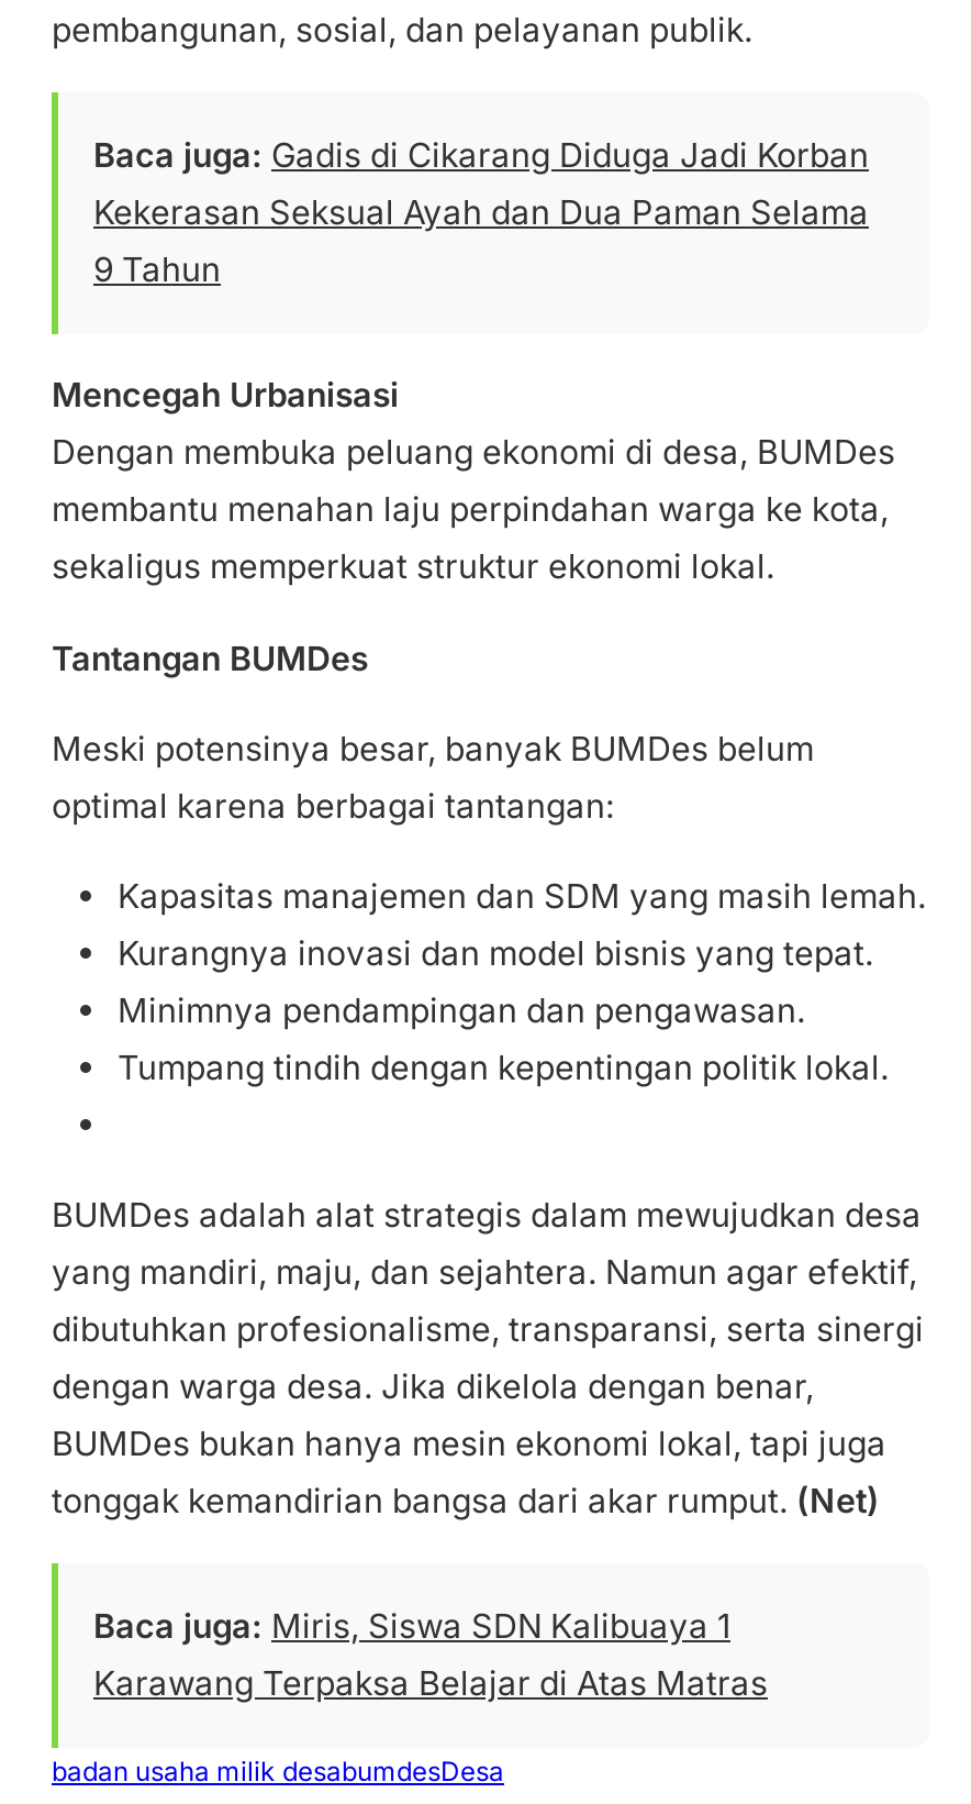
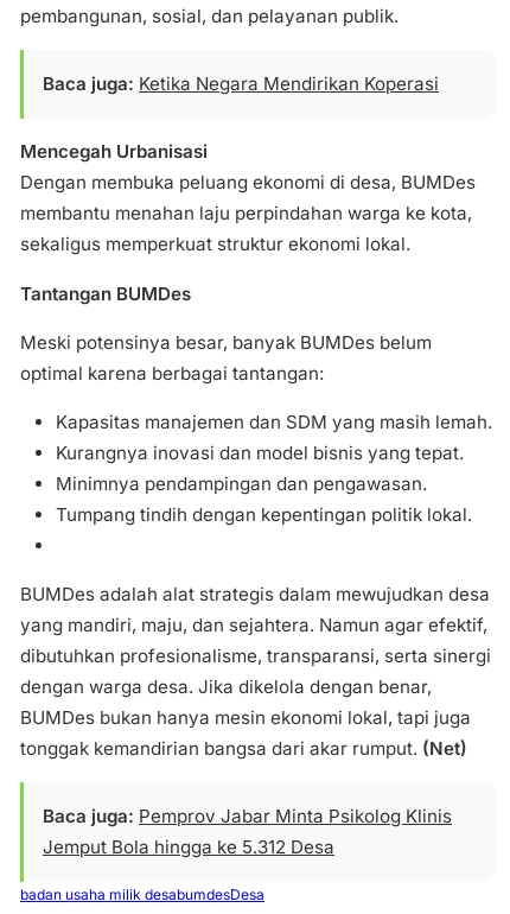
- Baca juga: Gadis di Cikarang Diduga Jadi Korban
- Kekerasan Seksual Ayah dan Dua Paman Selama
- 9 Tahun
+ Baca juga: Ketika Negara Mendirikan Koperasi

- Baca juga: Miris, Siswa SDN Kalibuaya 1
- Karawang Terpaksa Belajar di Atas Matras
+ Baca juga: Pemprov Jabar Minta Psikolog Klinis
+ Jemput Bola hingga ke 5.312 Desa
